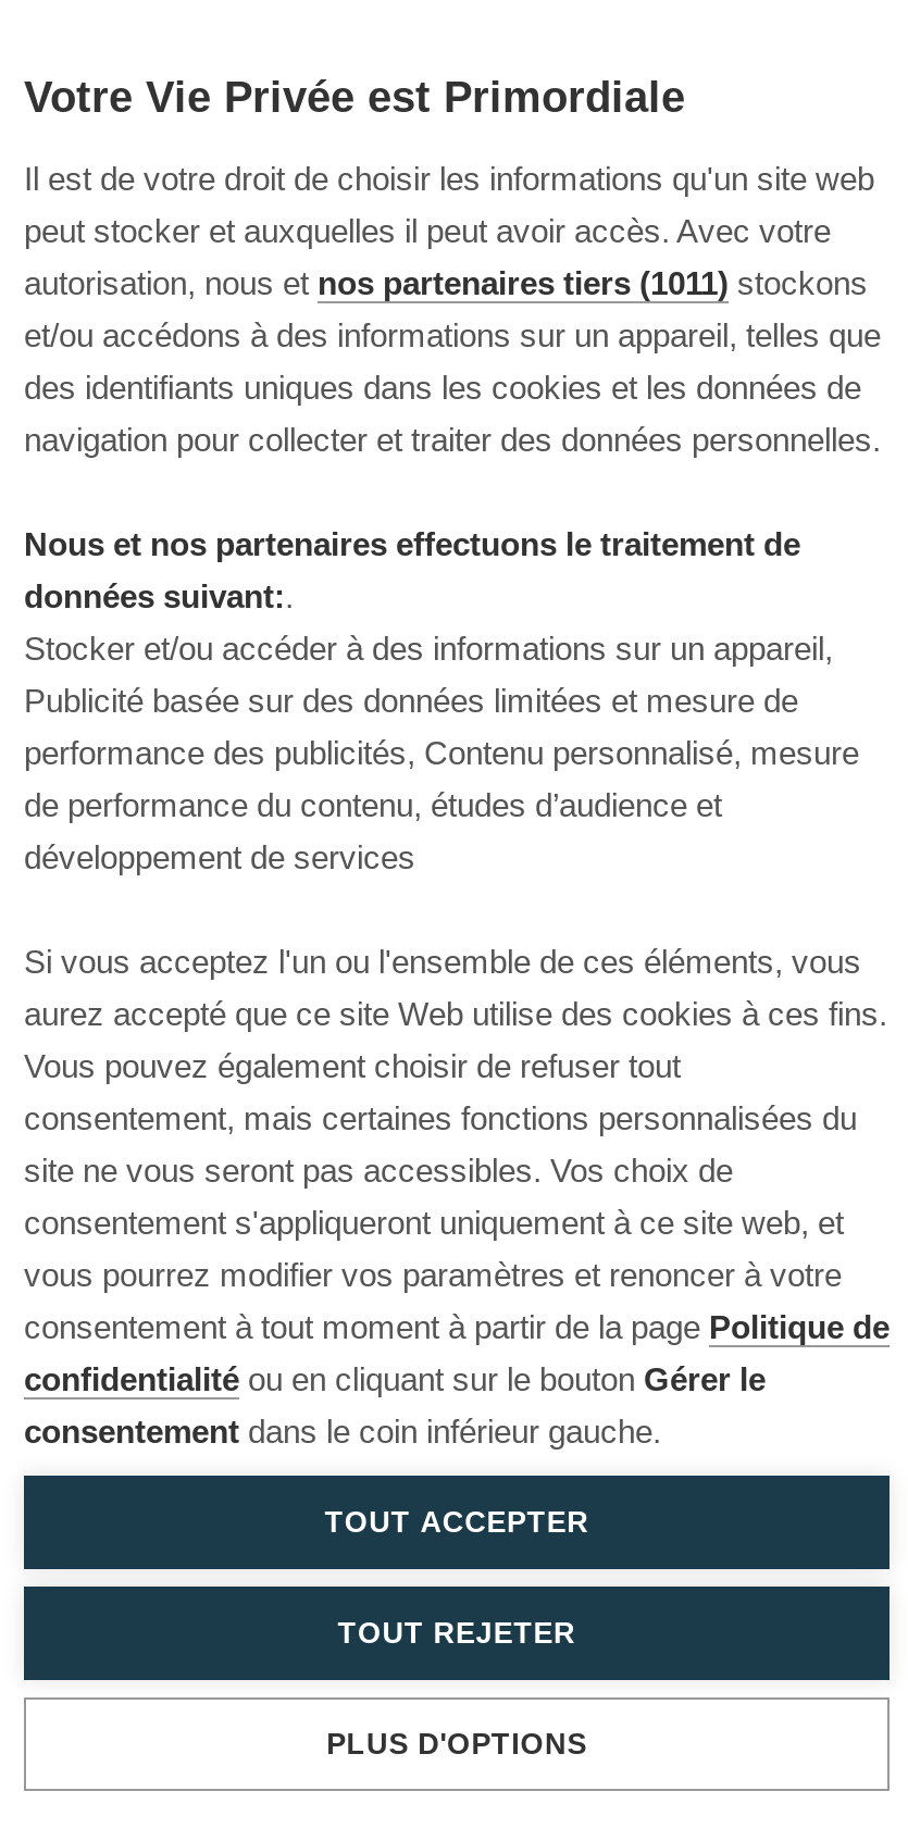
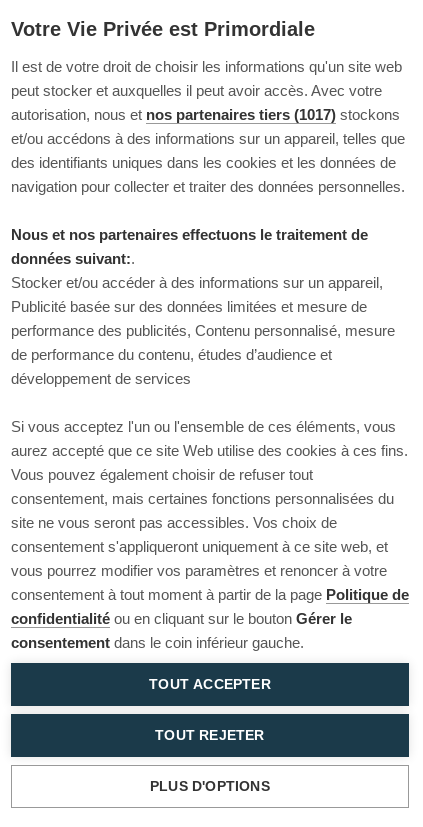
- autorisation, nous et nos partenaires tiers (1011) stockons
+ autorisation, nous et nos partenaires tiers (1017) stockons
